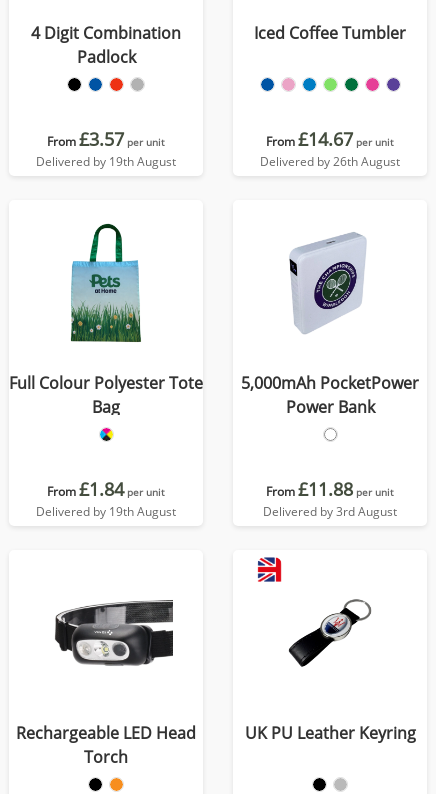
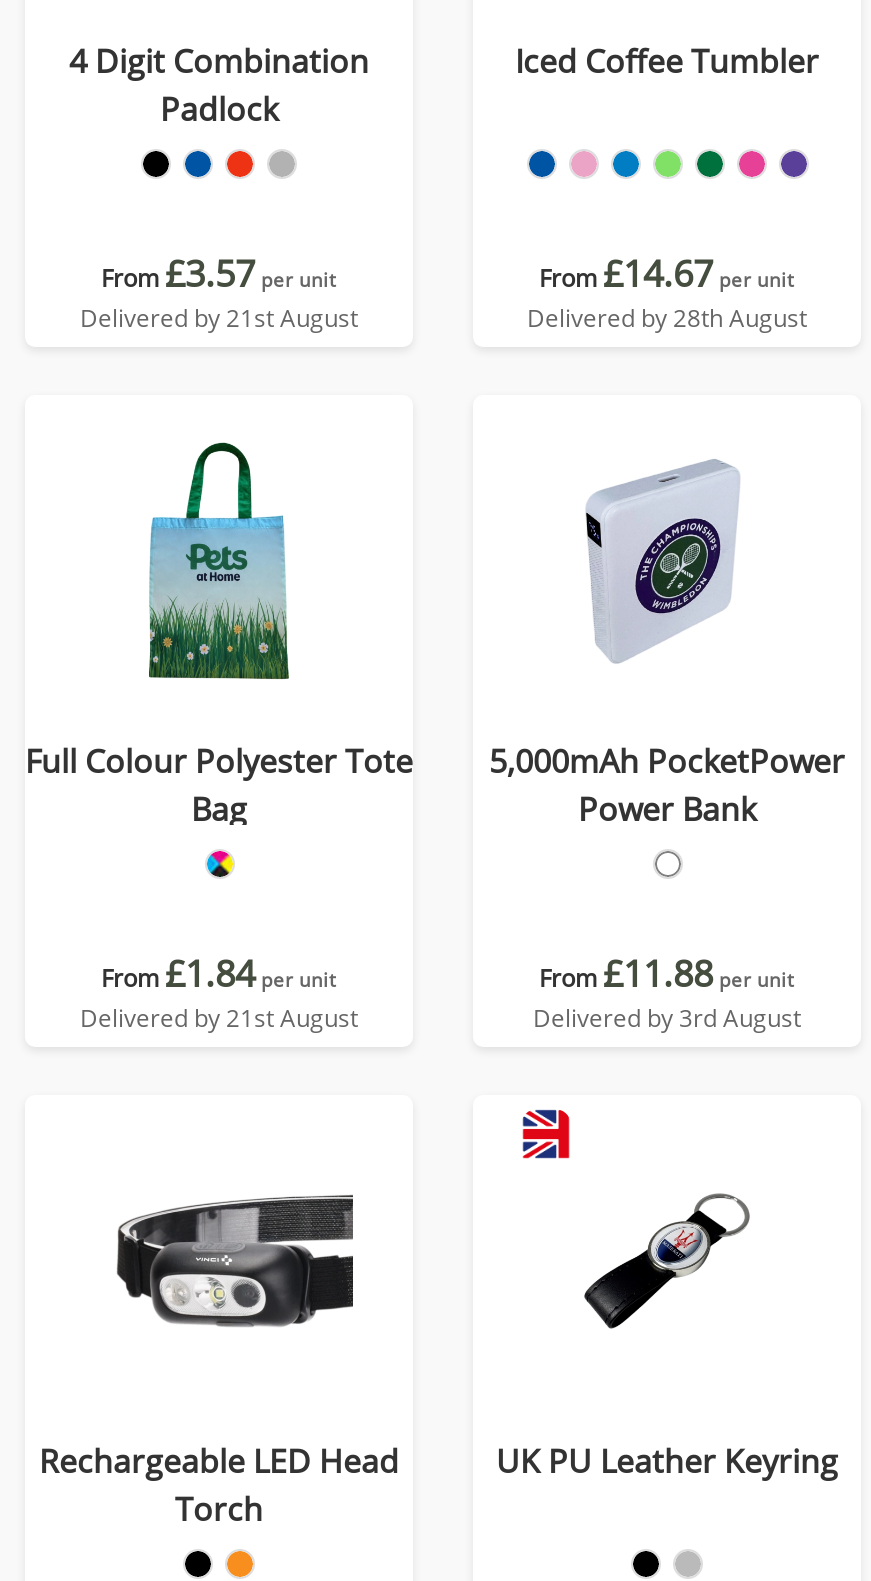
- Delivered by 19th August
+ Delivered by 21st August

- Delivered by 26th August
+ Delivered by 28th August

- Delivered by 19th August
+ Delivered by 21st August
